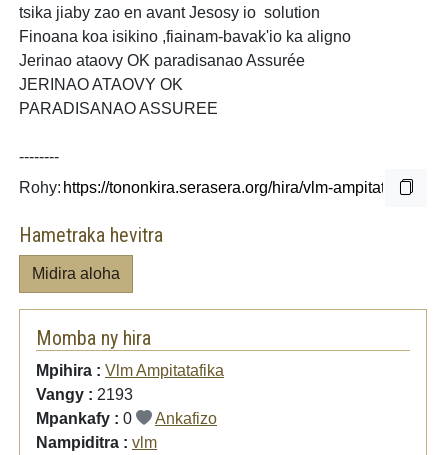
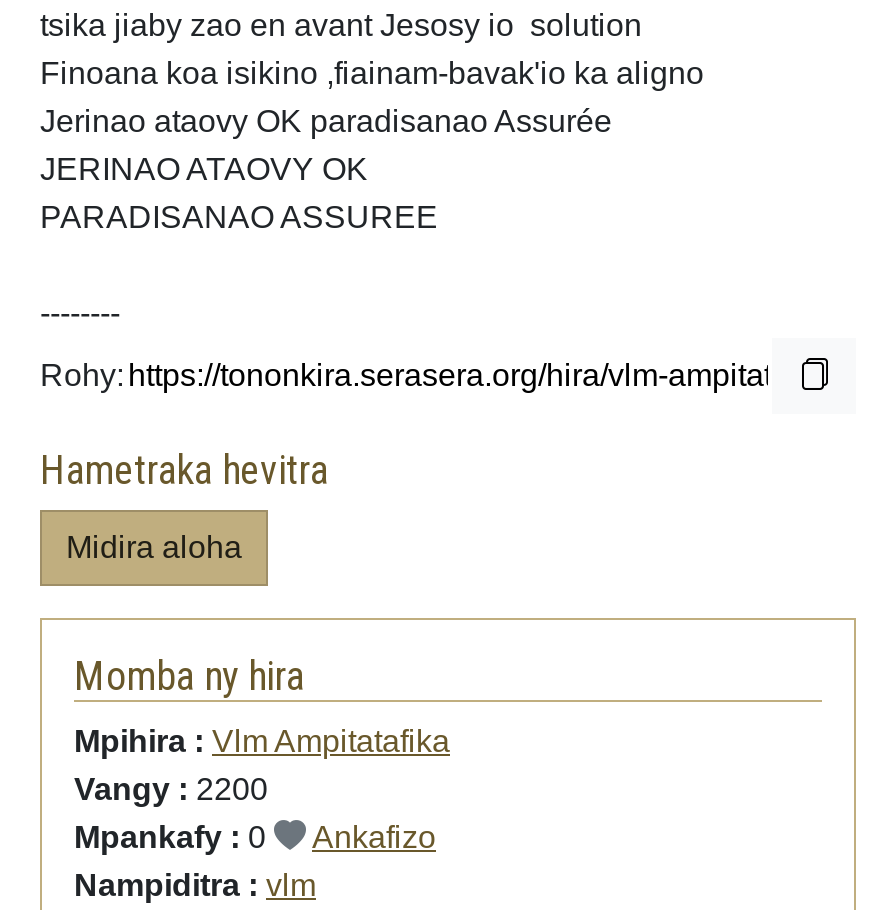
- Vangy : 2193
+ Vangy : 2200
